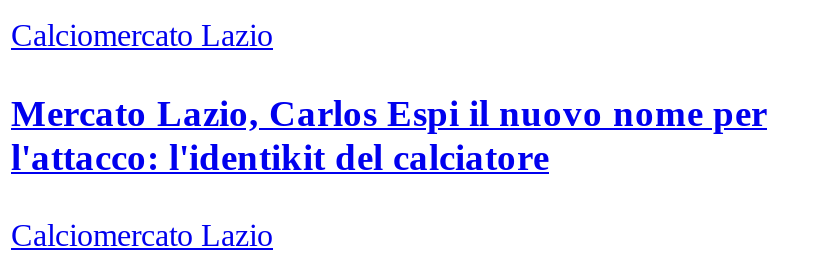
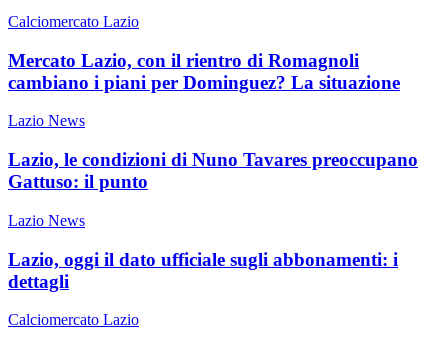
- Mercato Lazio, Carlos Espi il nuovo nome per
- l'attacco: l'identikit del calciatore
+ Mercato Lazio, con il rientro di Romagnoli
+ cambiano i piani per Dominguez? La situazione
+ Lazio News
+ Lazio, le condizioni di Nuno Tavares preoccupano
+ Gattuso: il punto
+ Lazio News
+ Lazio, oggi il dato ufficiale sugli abbonamenti: i
+ dettagli
